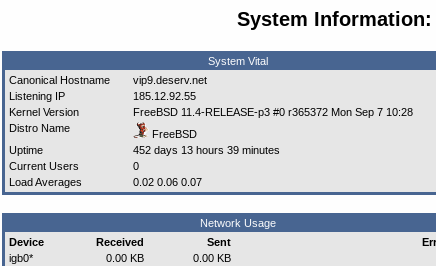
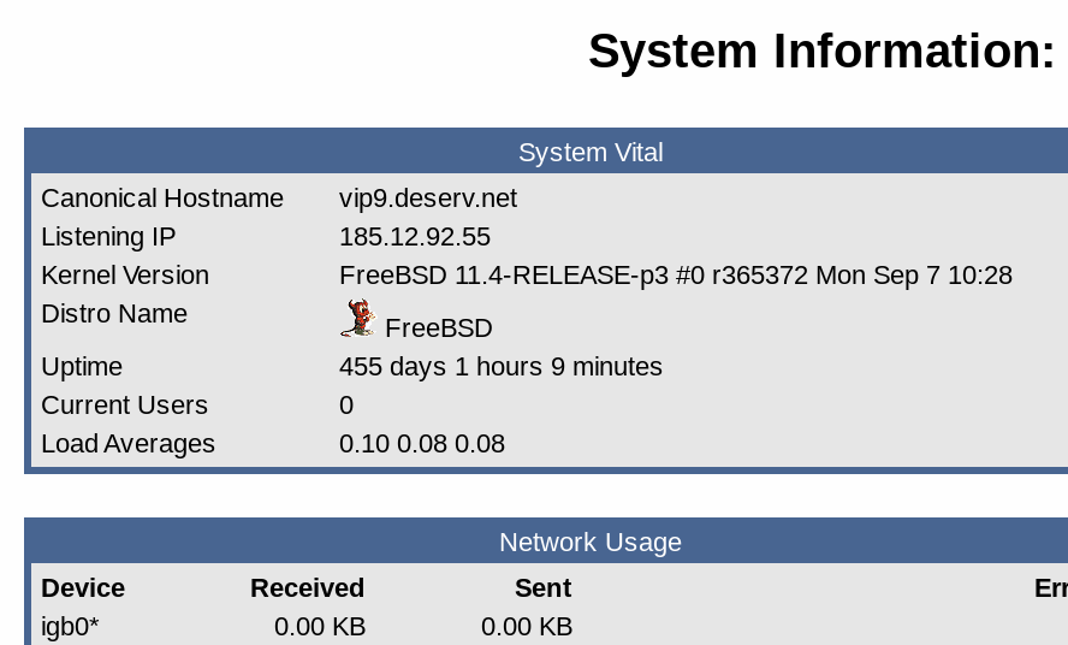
- 452 days 13 hours 39 minutes
+ 455 days 1 hours 9 minutes

- 0.02 0.06 0.07
+ 0.10 0.08 0.08
